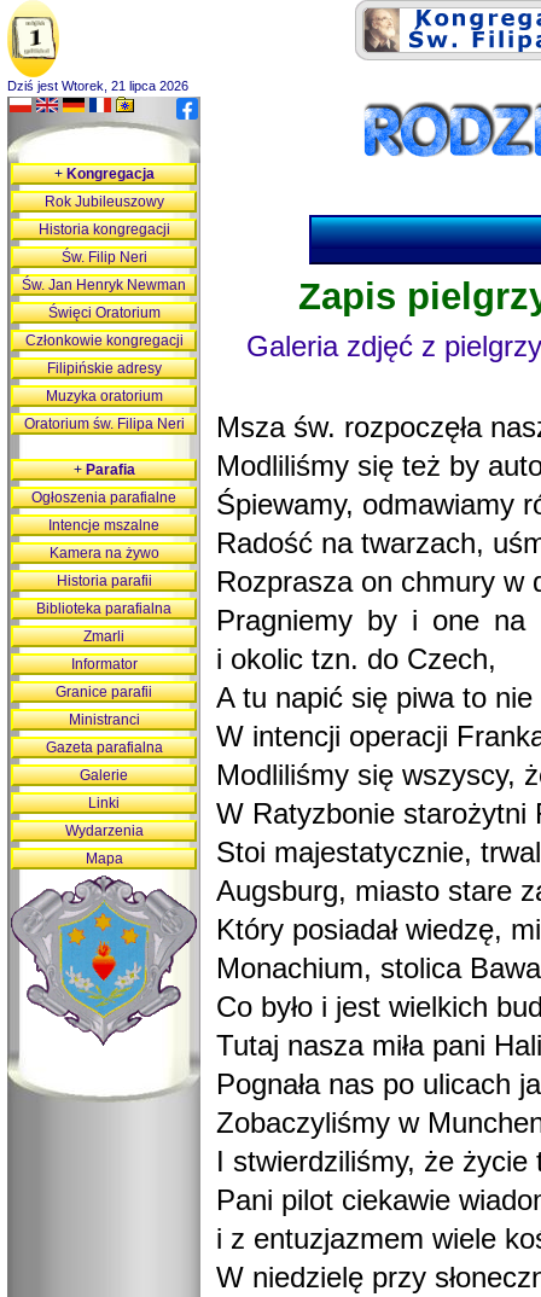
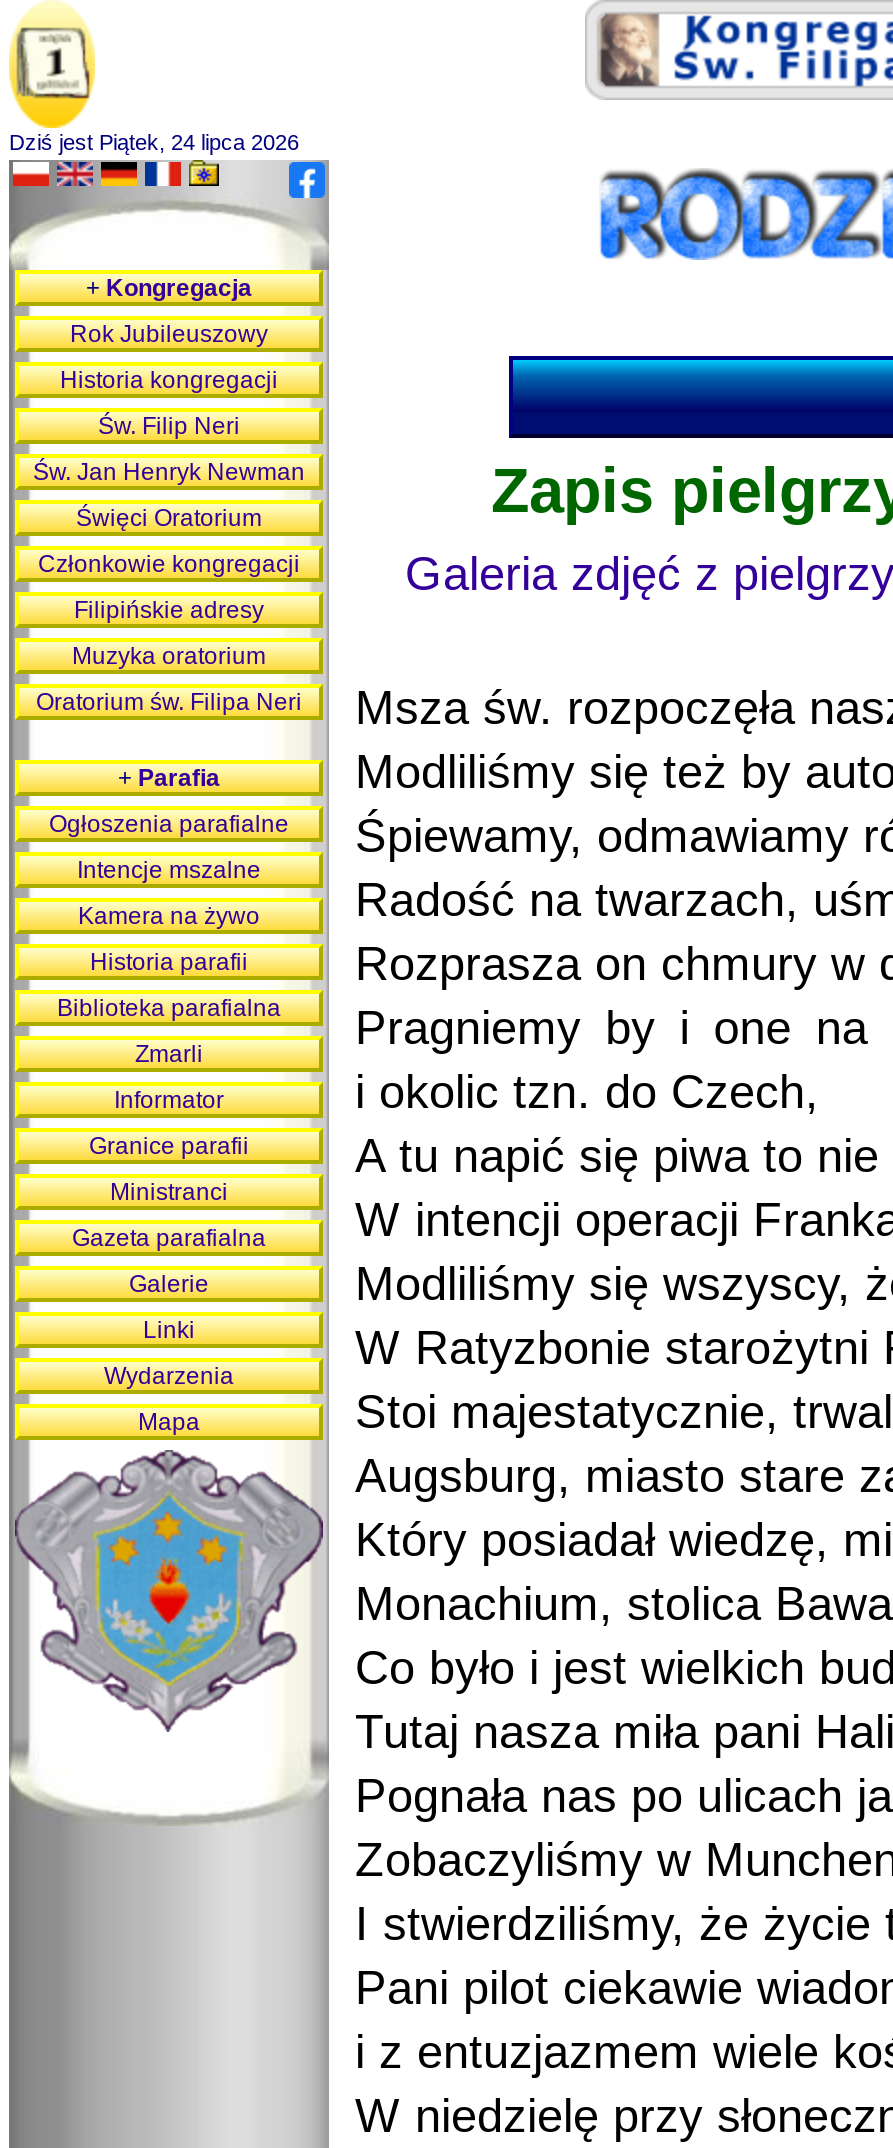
- Dziś jest Wtorek, 21 lipca 2026
+ Dziś jest Piątek, 24 lipca 2026
